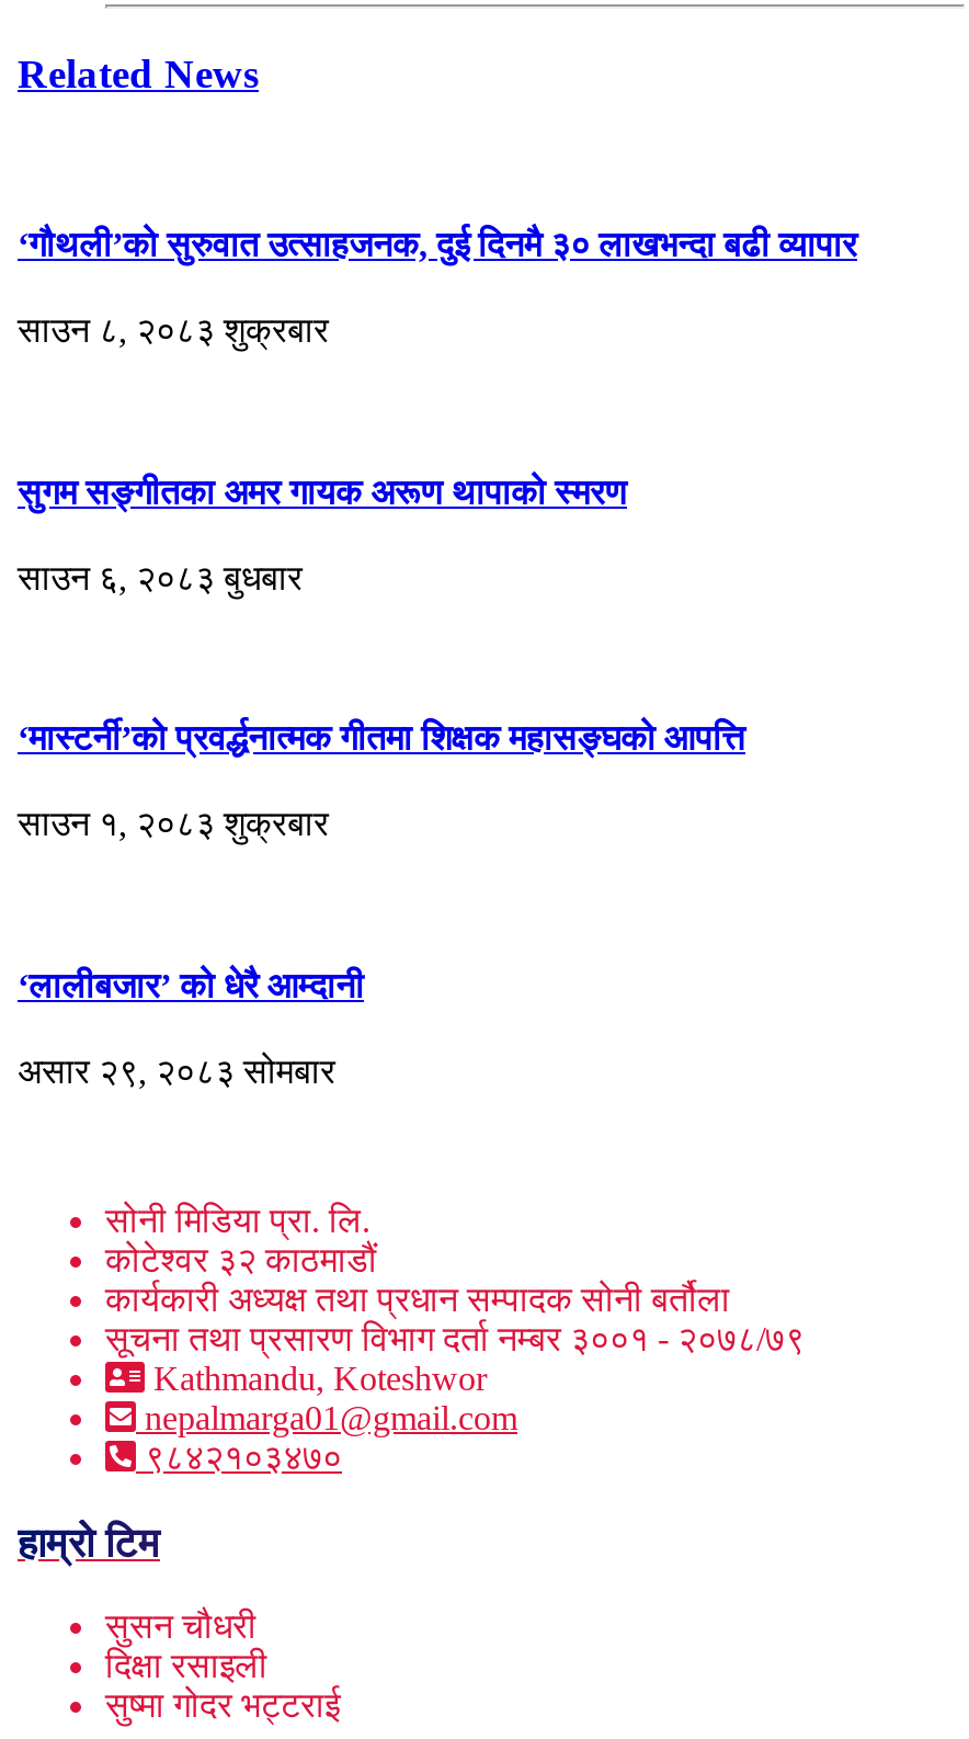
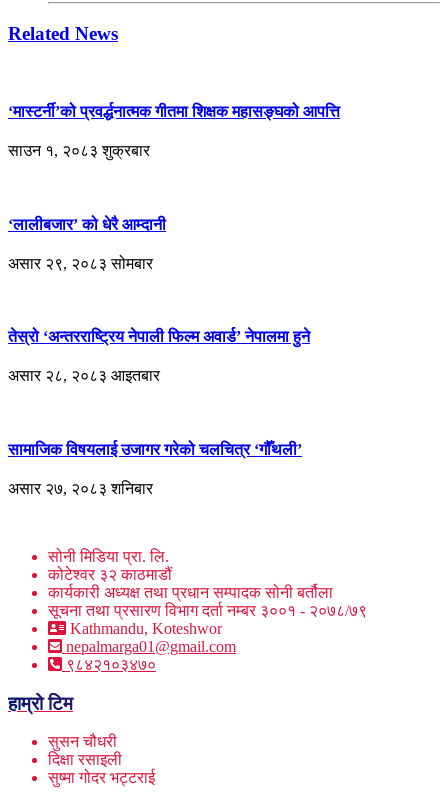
- ‘गौथली’को सुरुवात उत्साहजनक, दुई दिनमै ३० लाखभन्दा बढी व्यापार
- साउन ८, २०८३ शुक्रबार

- सुगम सङ्गीतका अमर गायक अरूण थापाको स्मरण
- साउन ६, २०८३ बुधबार

moved up: ‘मास्टर्नी’को प्रवर्द्धनात्मक गीतमा शिक्षक महासङ्घको आपत्ति | साउन १, २०८३ शुक्रबार | ‘लालीबजार’ को धेरै आम्दानी | असार २९, २०८३ सोमबार

+ तेस्रो ‘अन्तरराष्ट्रिय नेपाली फिल्म अवार्ड’ नेपालमा हुने
+ असार २८, २०८३ आइतबार

+ सामाजिक विषयलाई उजागर गरेको चलचित्र ‘गौँथली’
+ असार २७, २०८३ शनिबार
